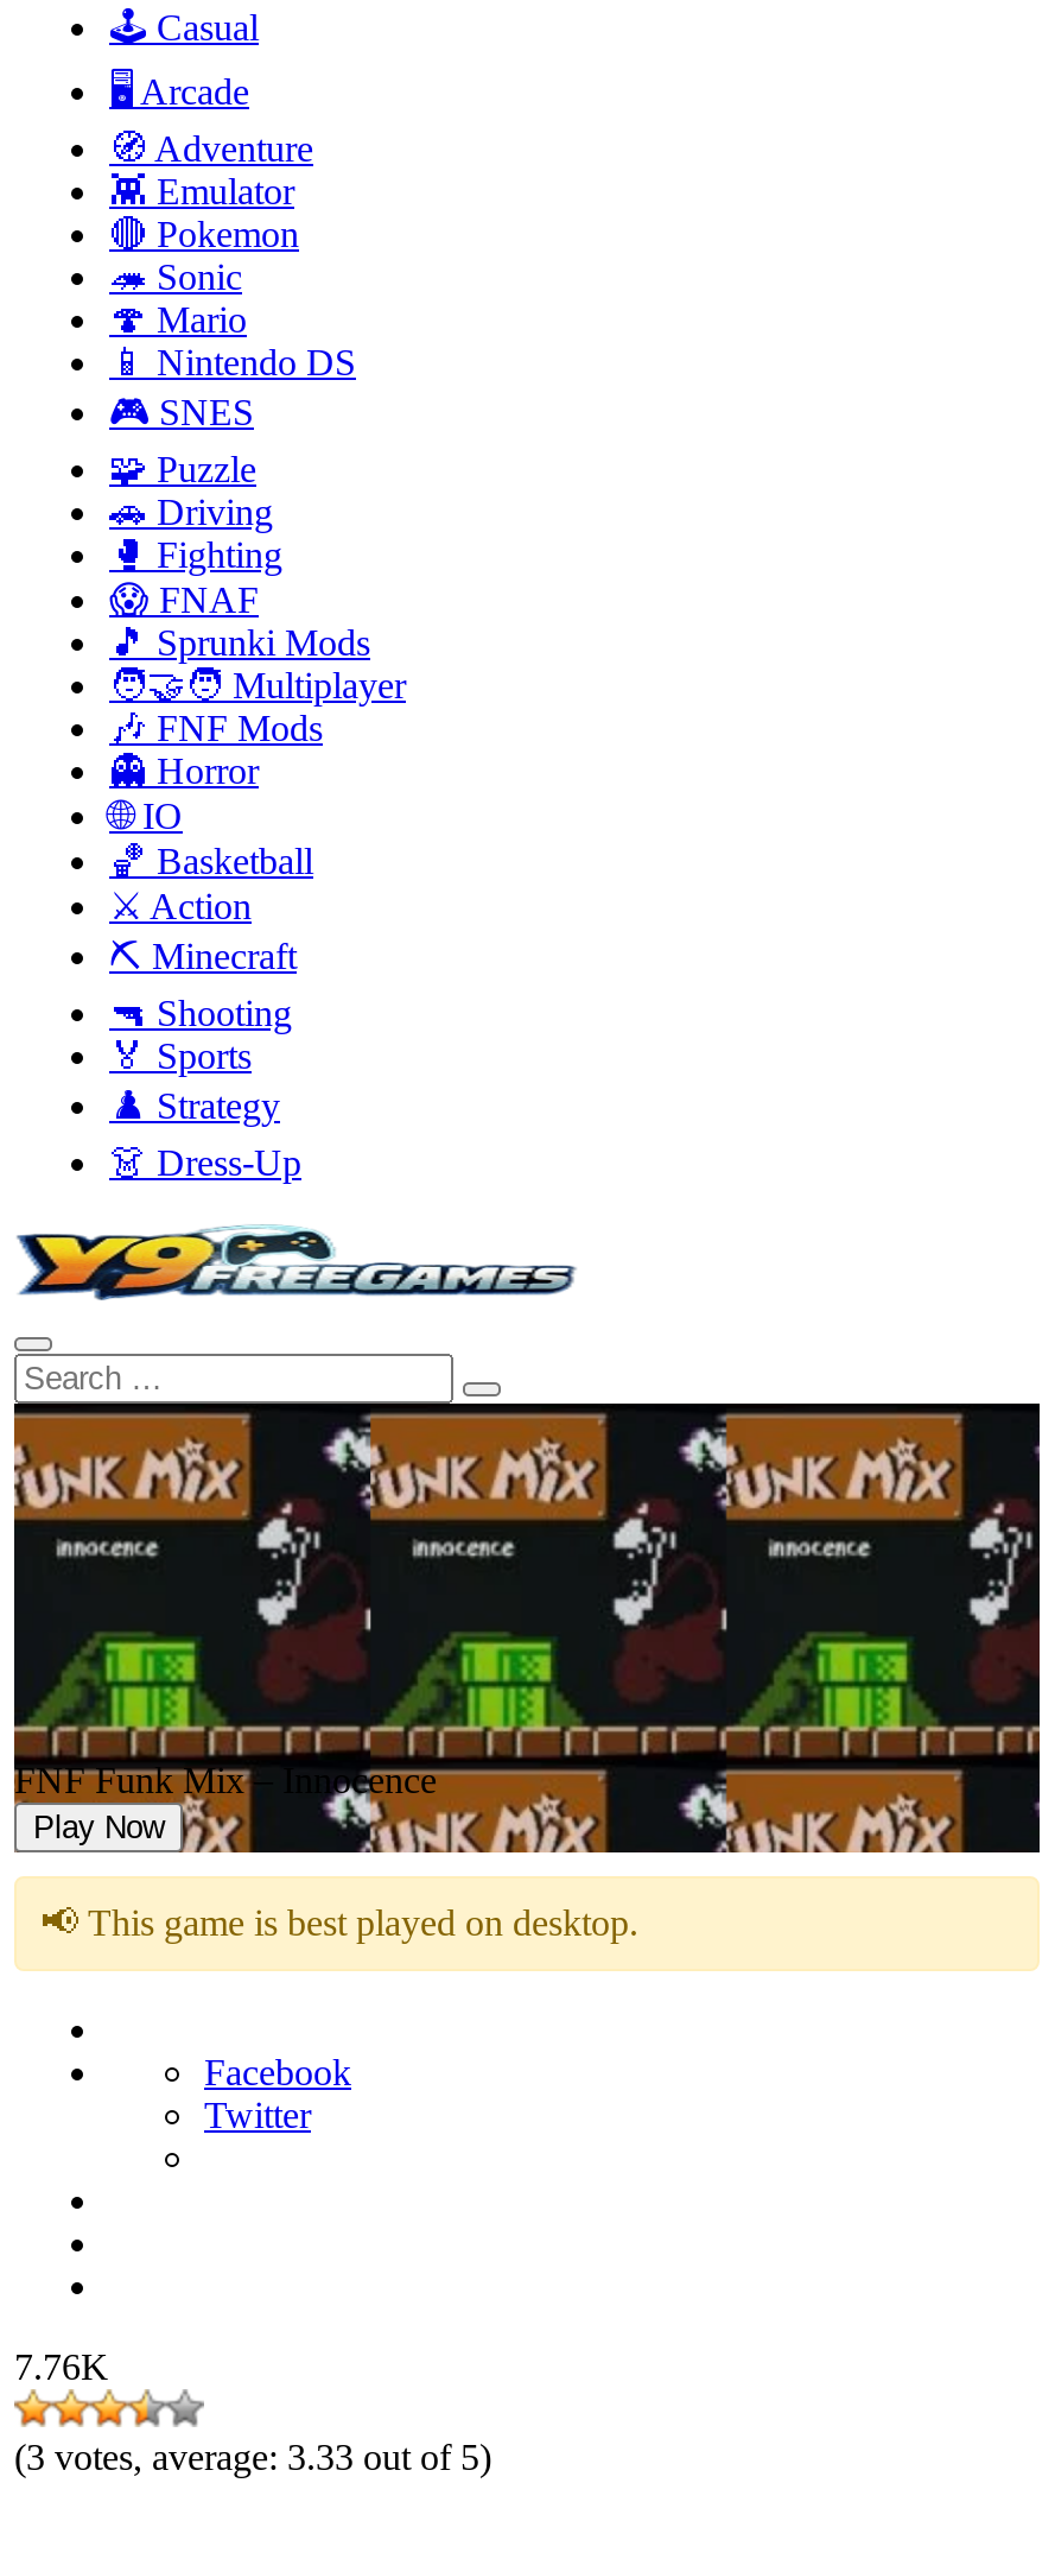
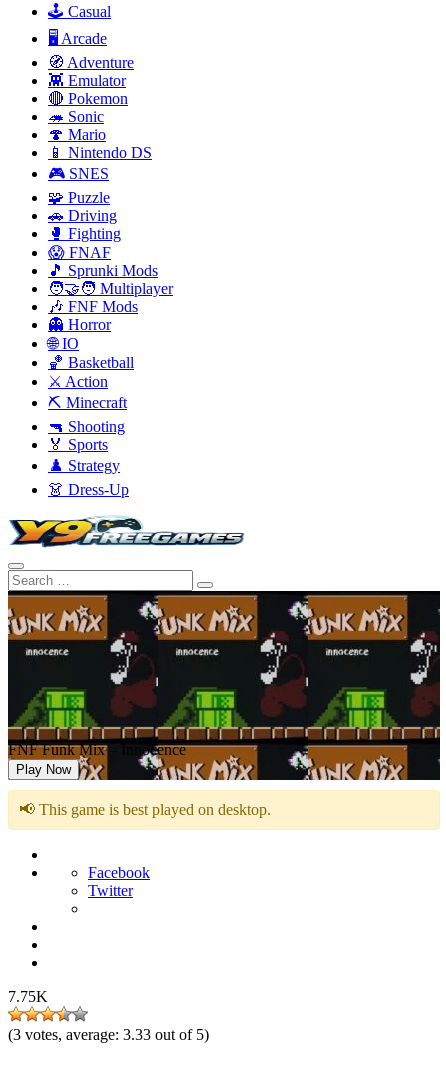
- 7.76K
+ 7.75K
